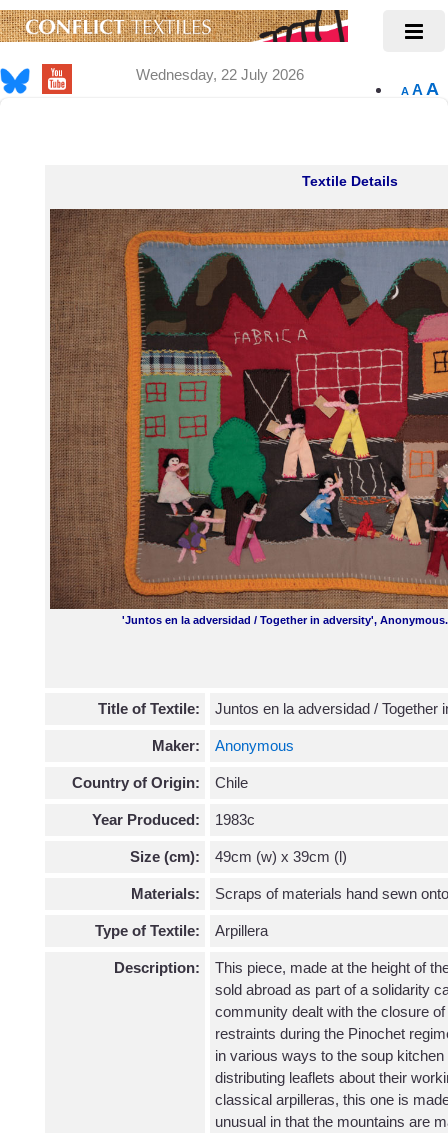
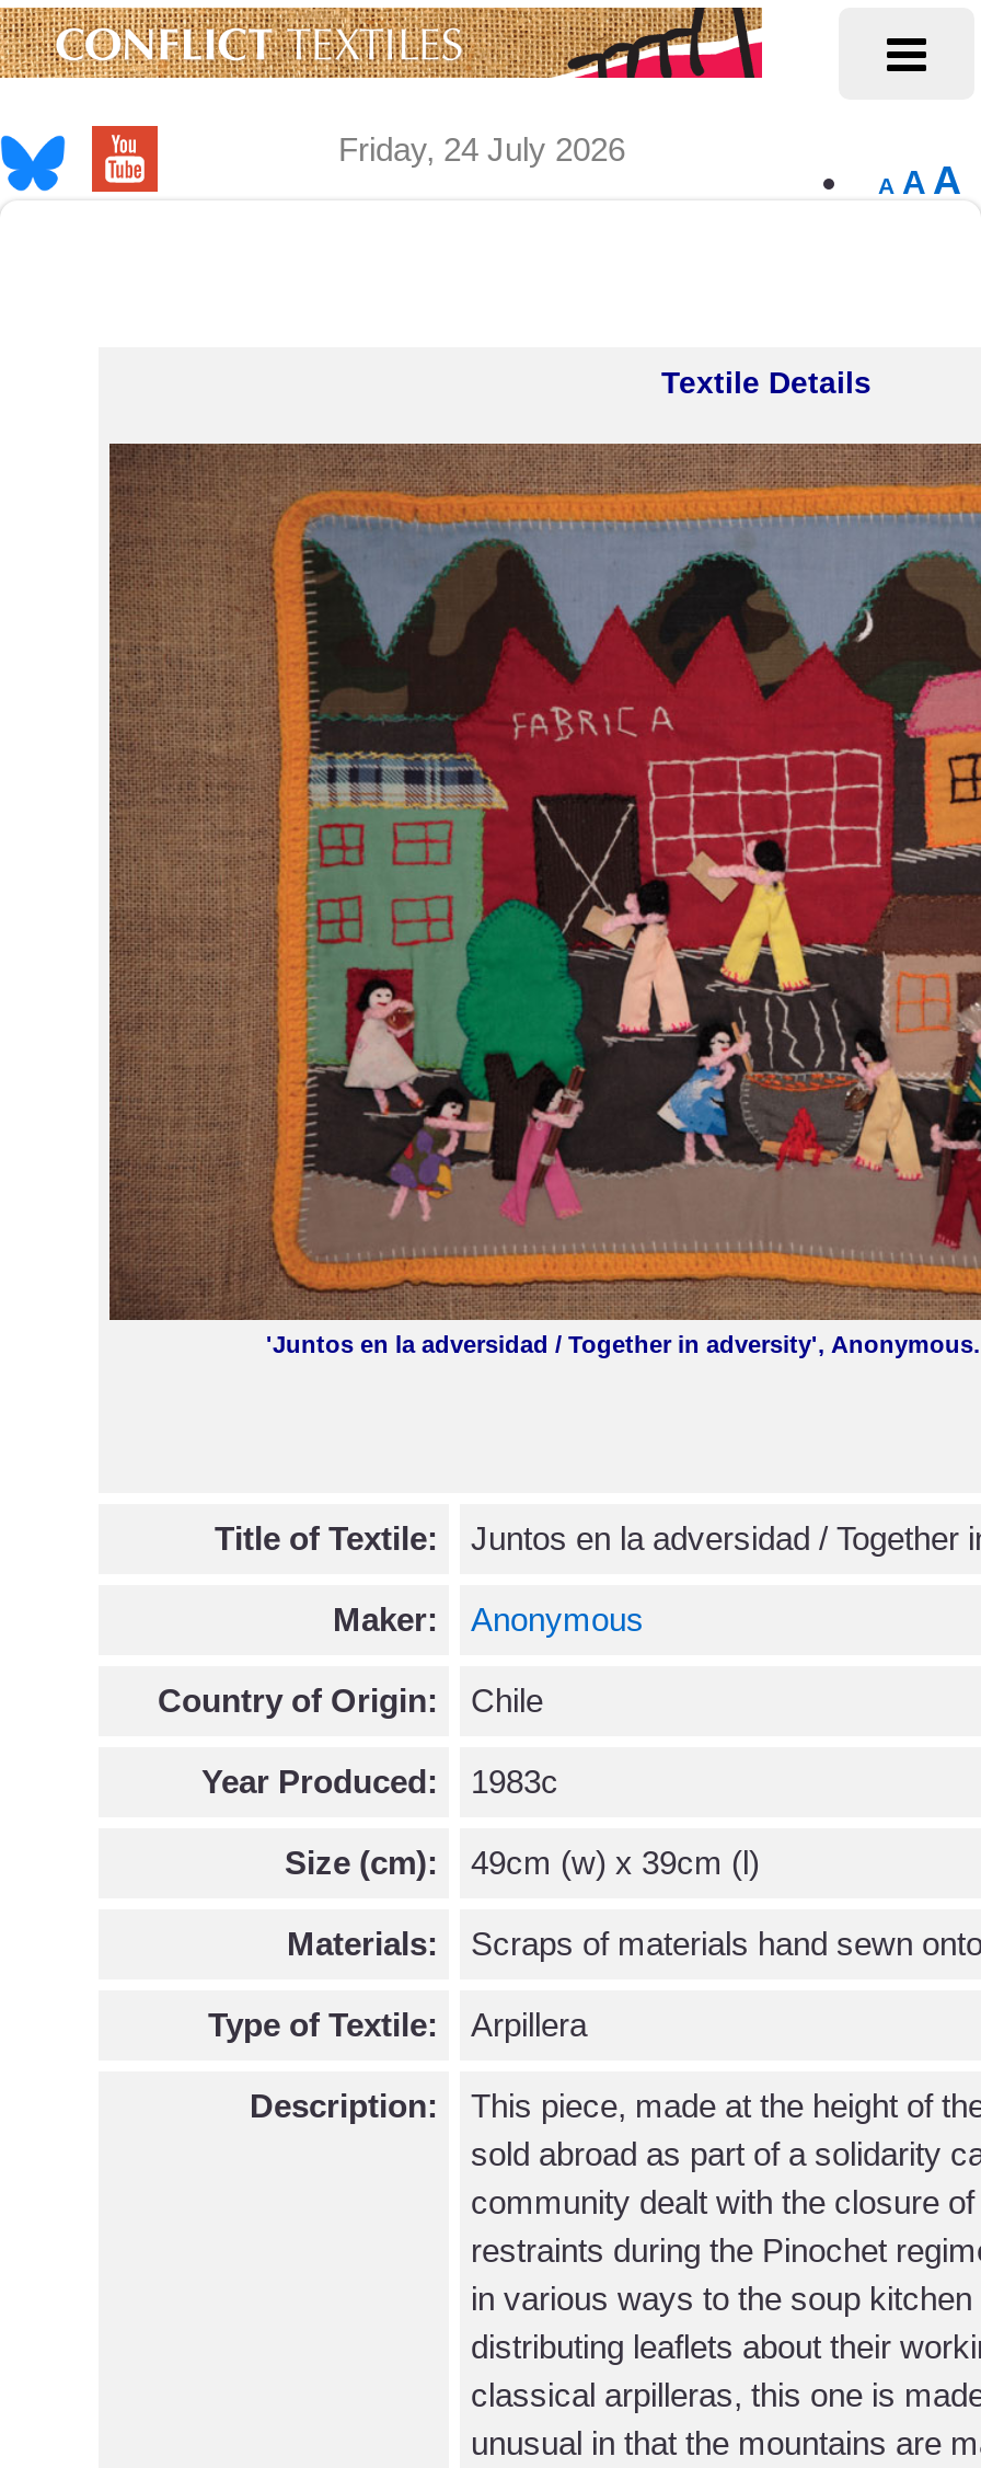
- Wednesday, 22 July 2026
+ Friday, 24 July 2026
